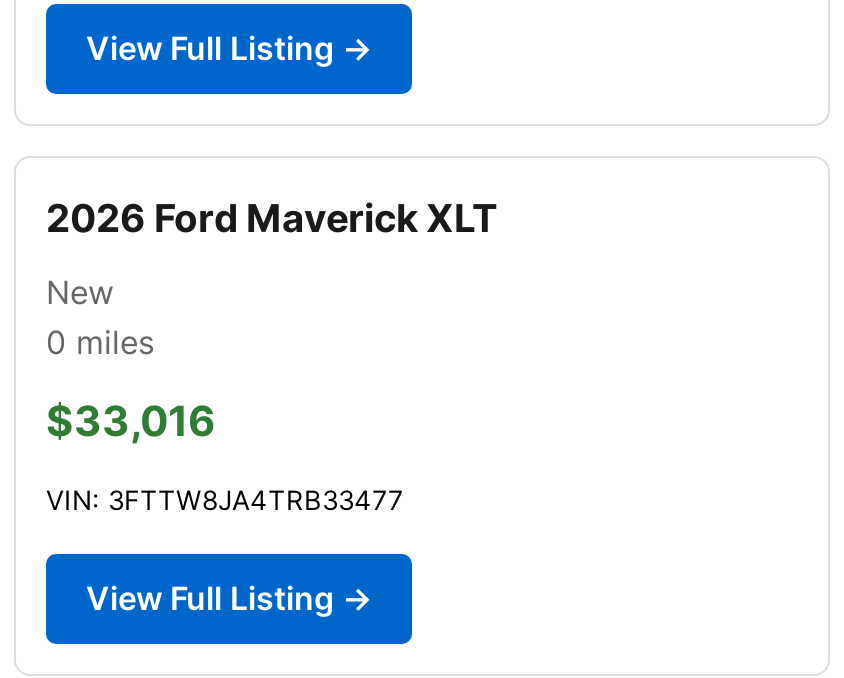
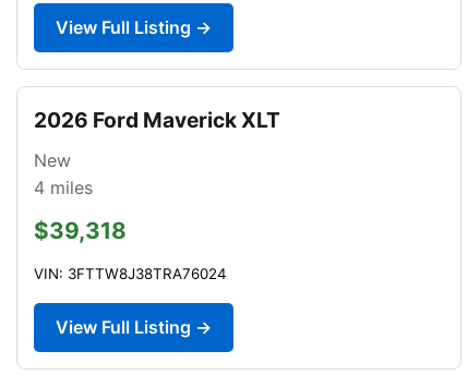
- 0 miles
+ 4 miles

- $33,016
+ $39,318

- VIN: 3FTTW8JA4TRB33477
+ VIN: 3FTTW8J38TRA76024
